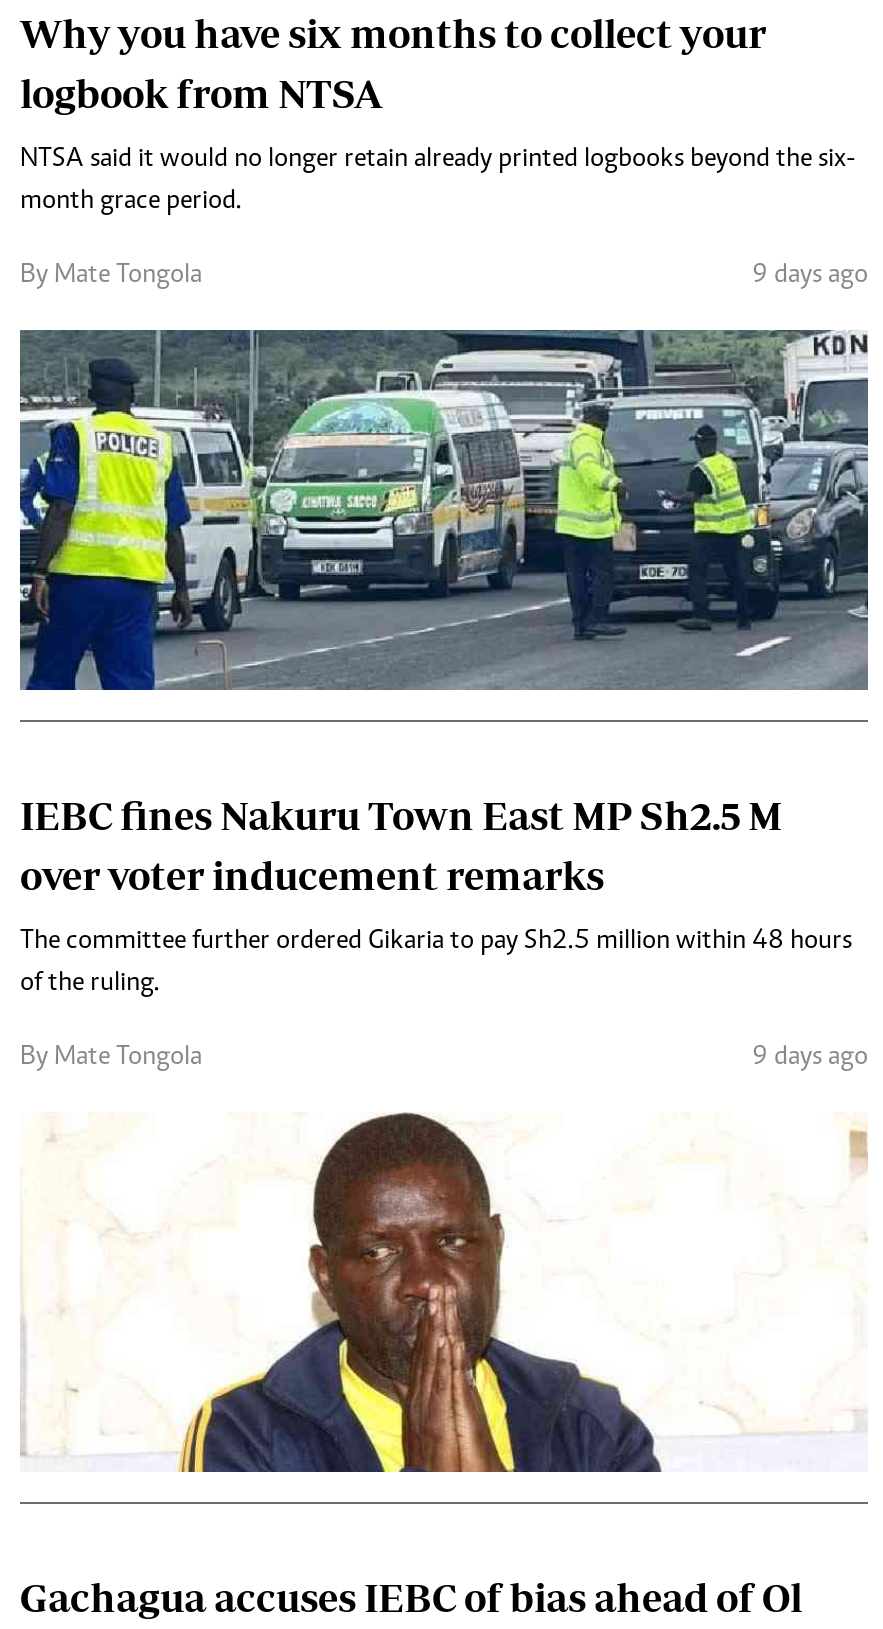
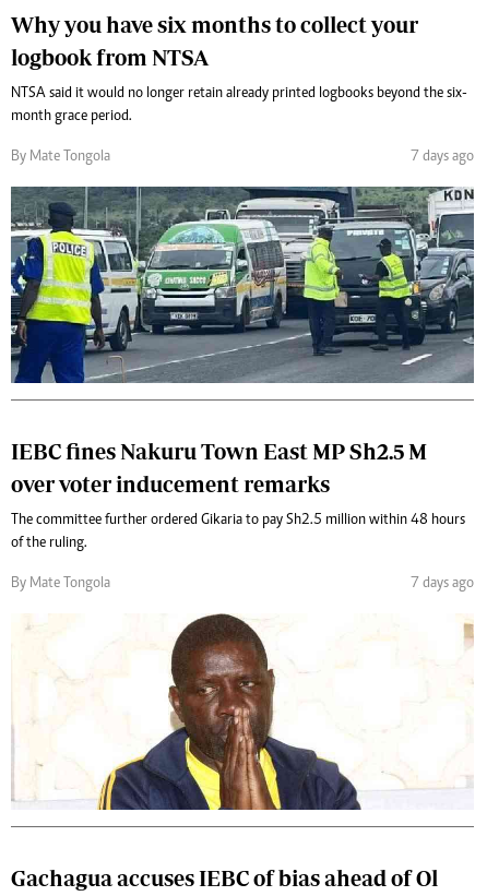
- 9 days ago
+ 7 days ago

- 9 days ago
+ 7 days ago
